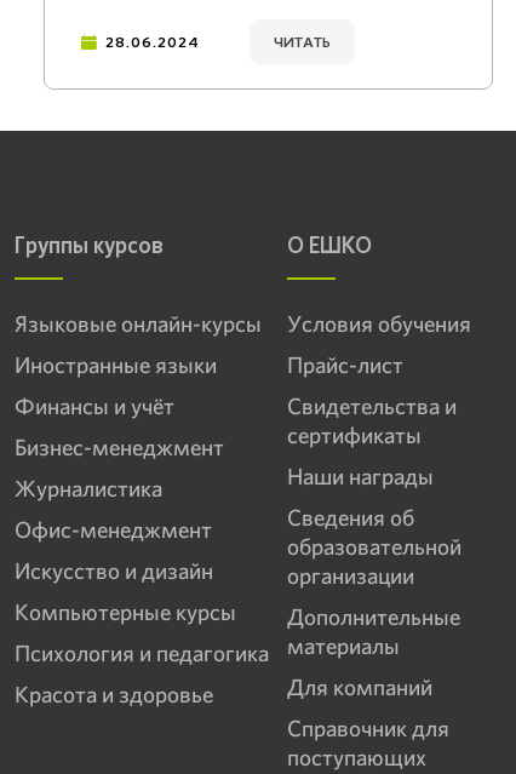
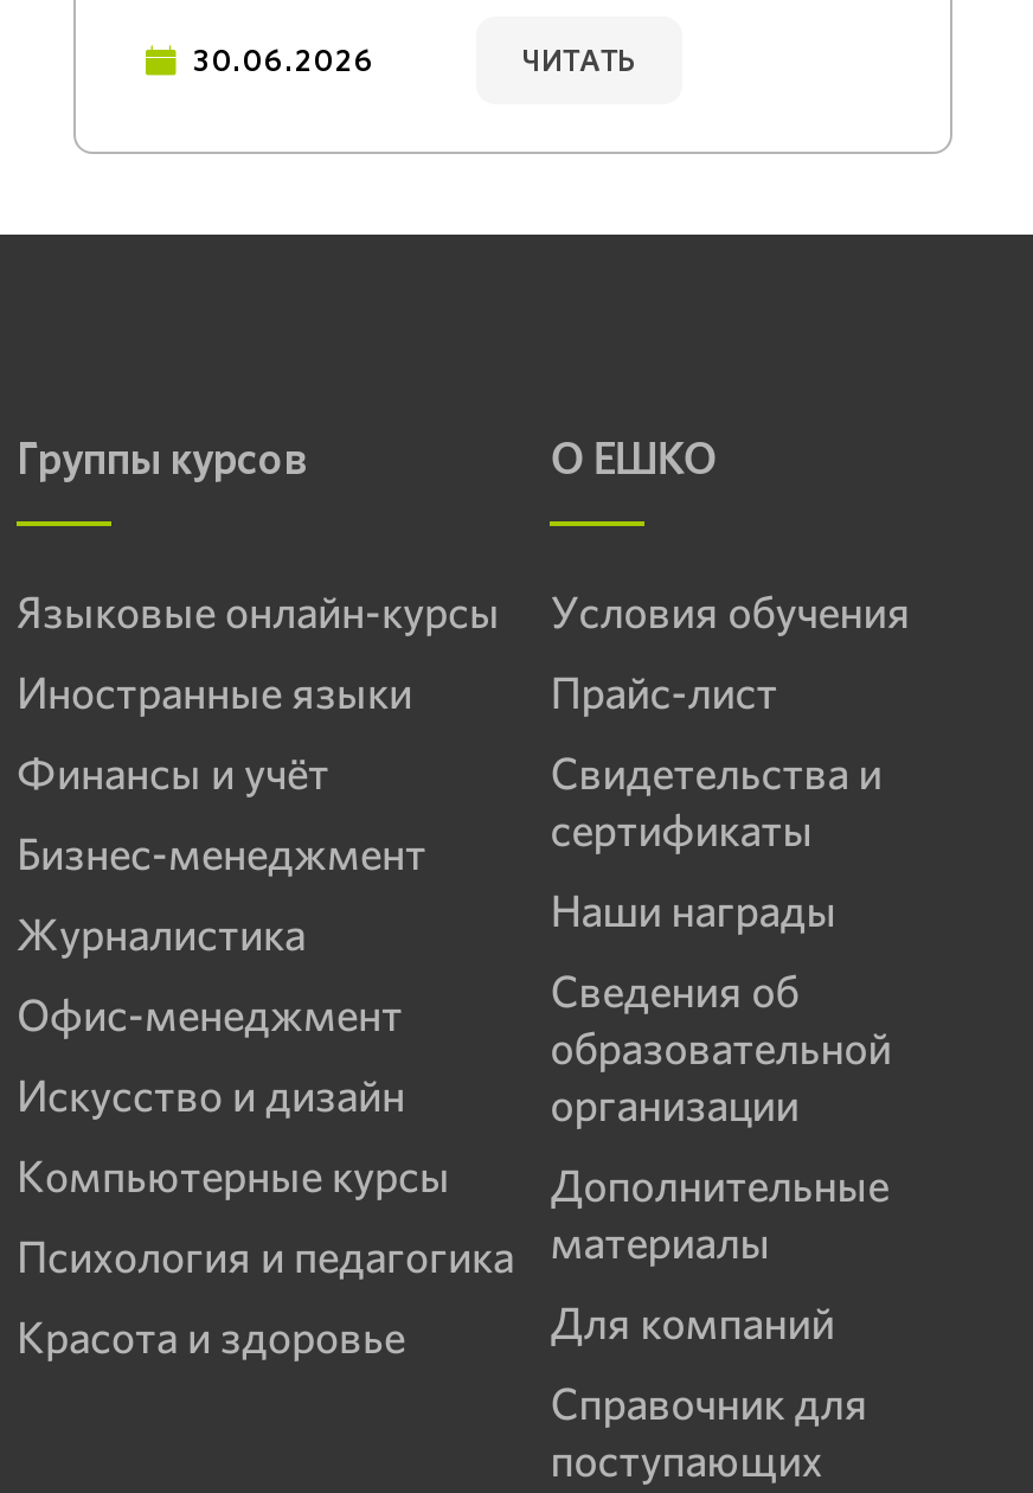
- 28.06.2024
+ 30.06.2026
